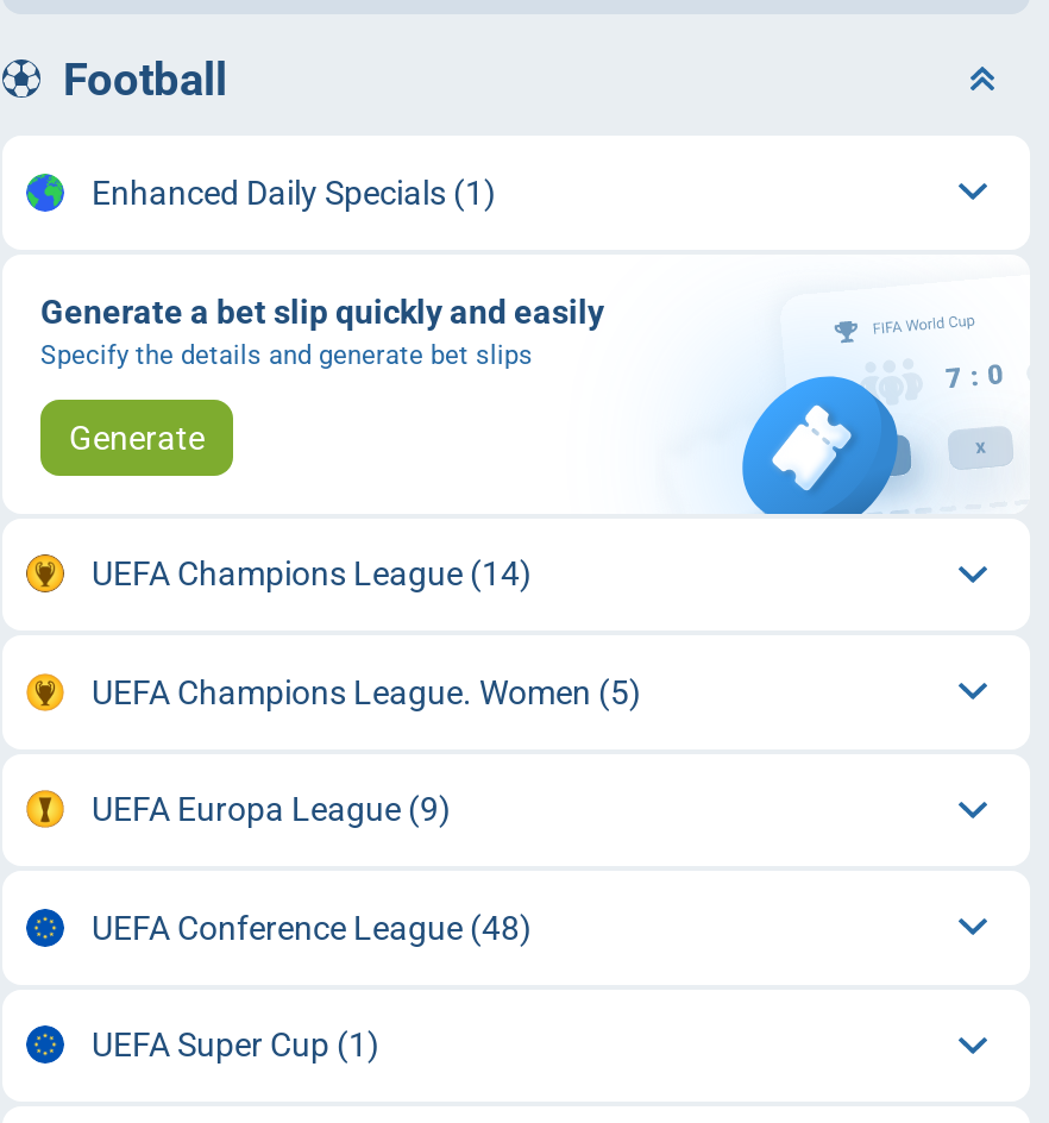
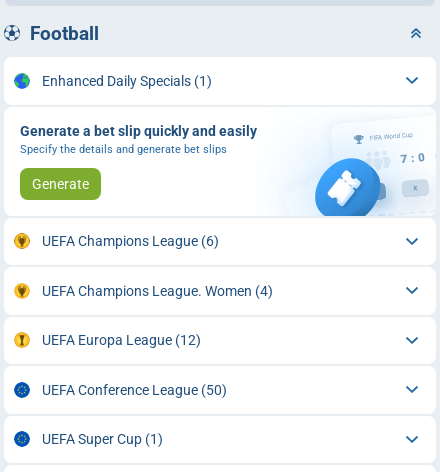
- UEFA Champions League (14)
+ UEFA Champions League (6)

- UEFA Champions League. Women (5)
+ UEFA Champions League. Women (4)

- UEFA Europa League (9)
+ UEFA Europa League (12)

- UEFA Conference League (48)
+ UEFA Conference League (50)
